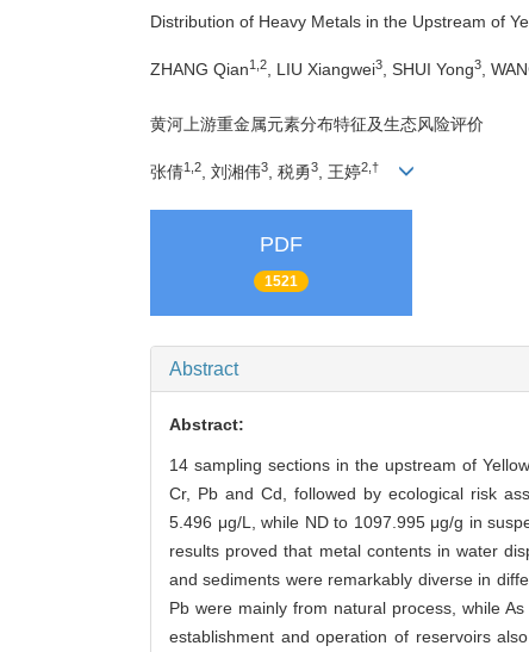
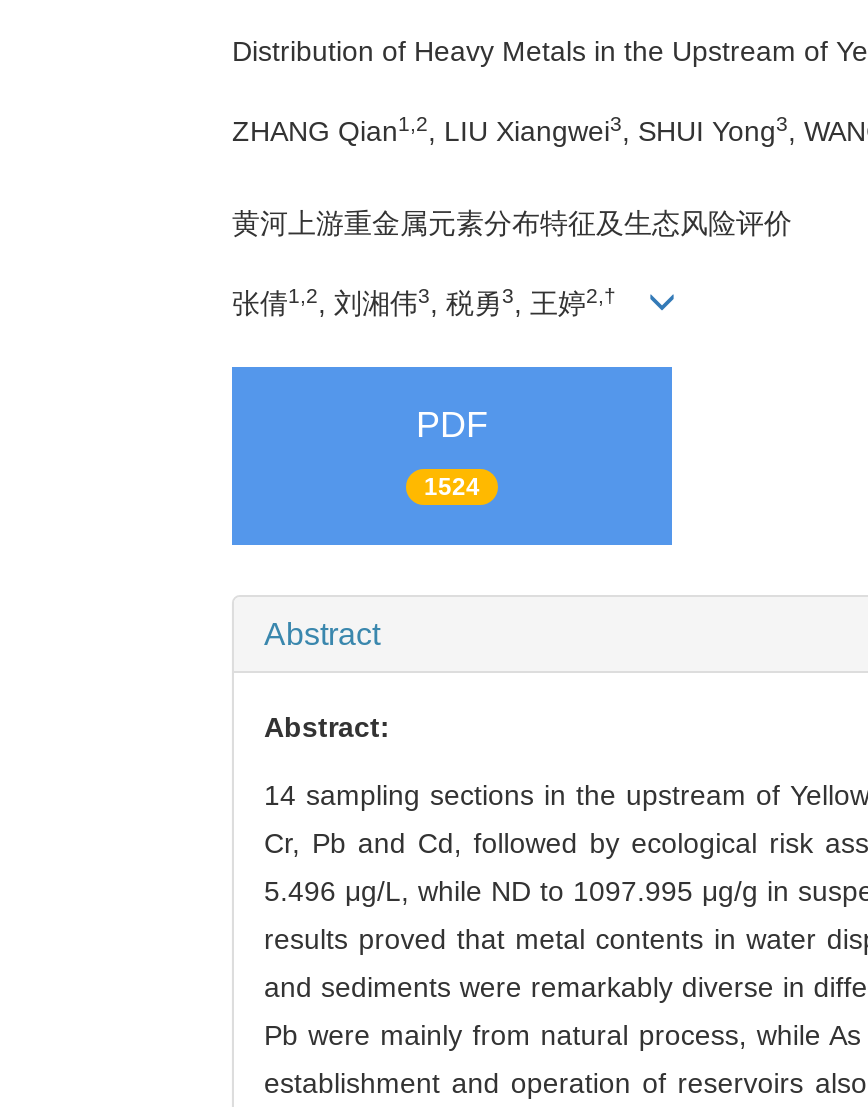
- 1521
+ 1524
